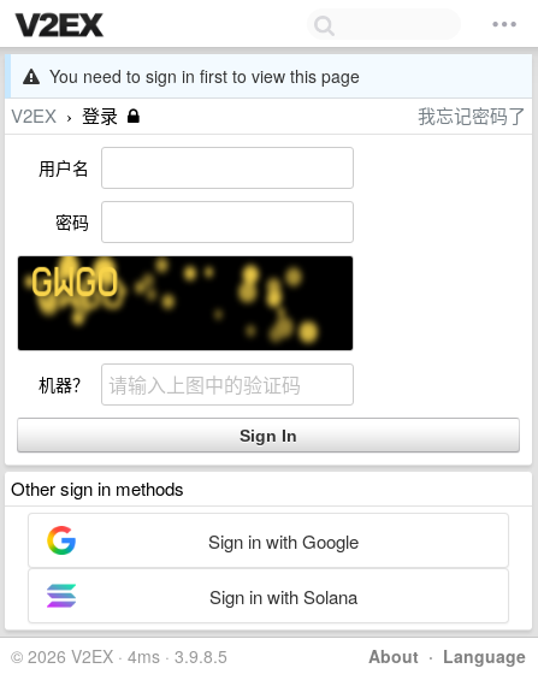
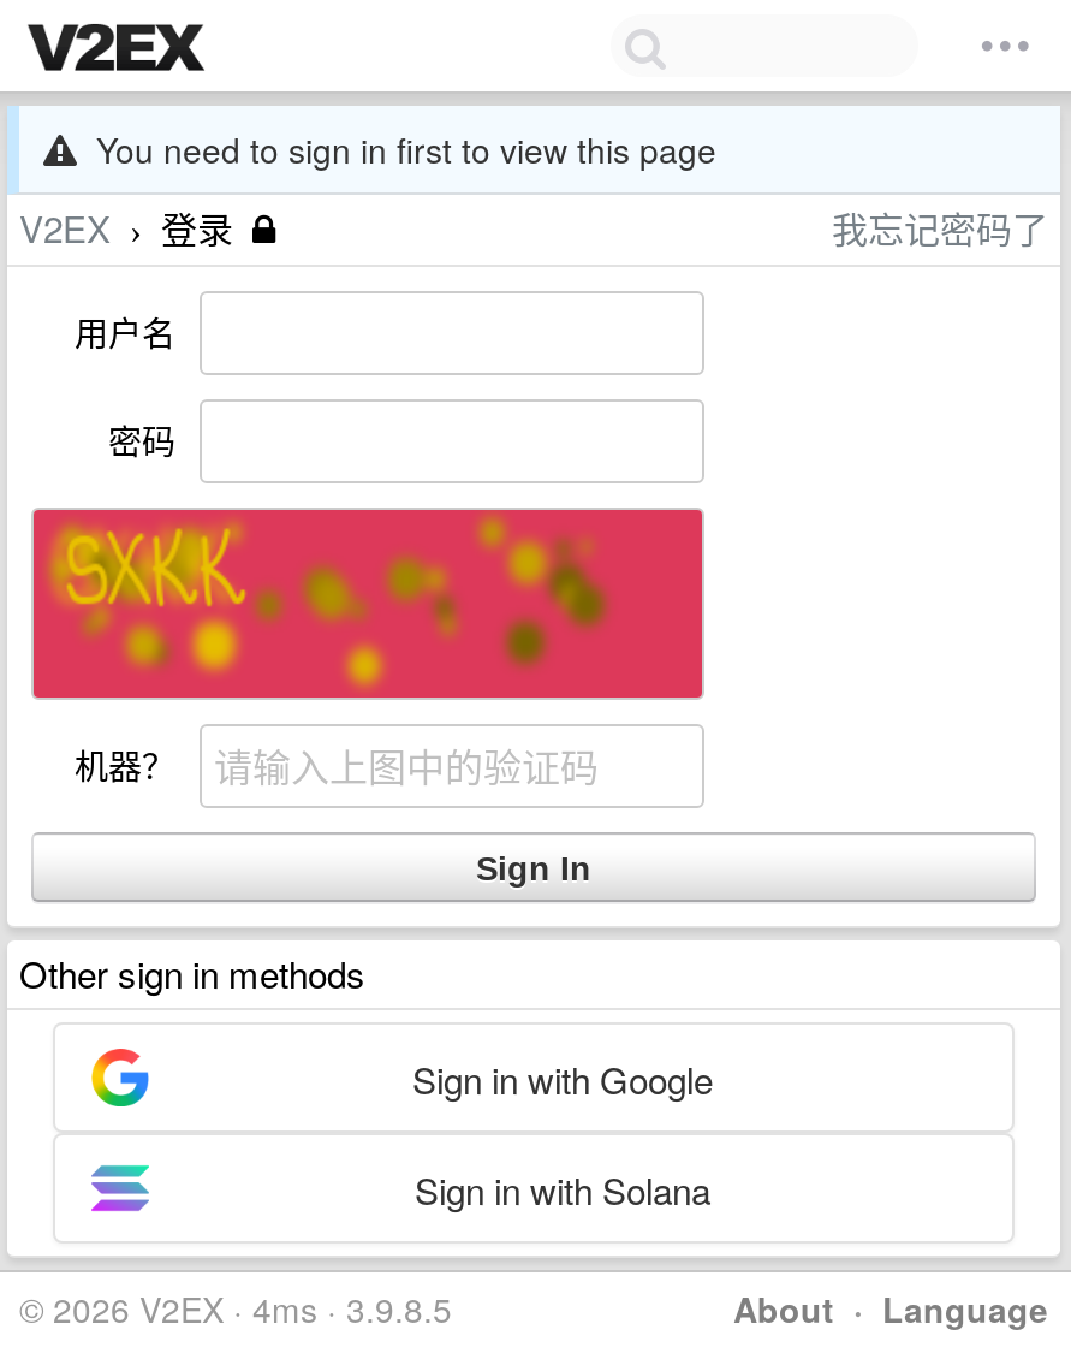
- [image]
+ [image]
